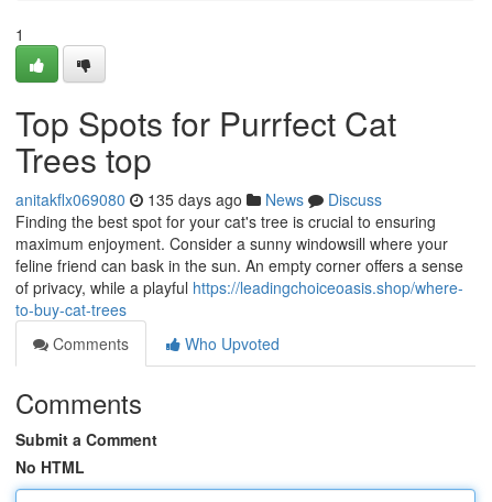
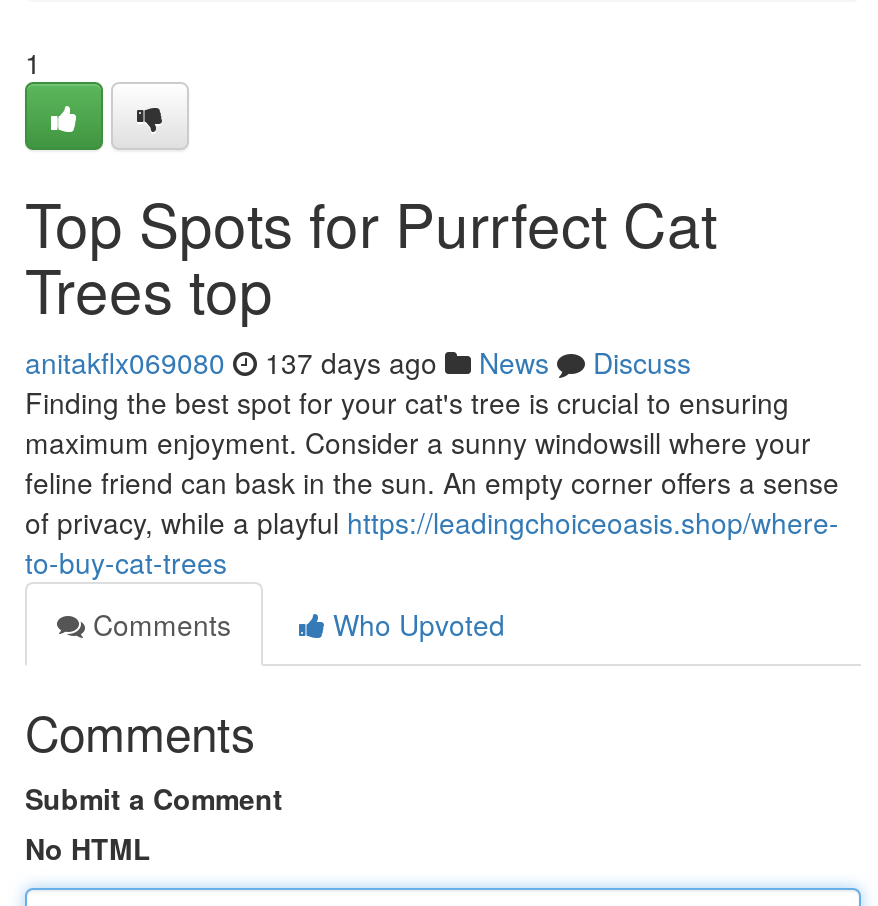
- anitakflx069080 135 days ago News Discuss
+ anitakflx069080 137 days ago News Discuss
